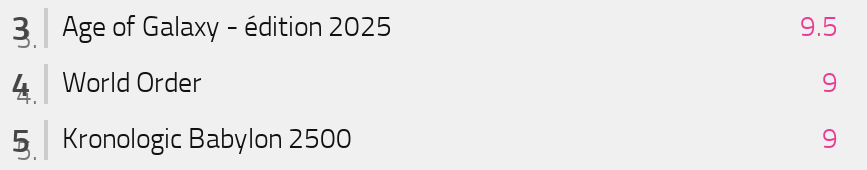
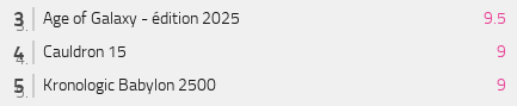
- World Order
+ Cauldron 15
